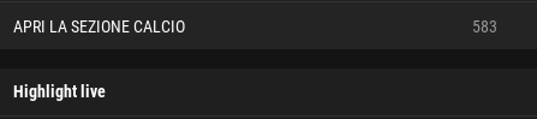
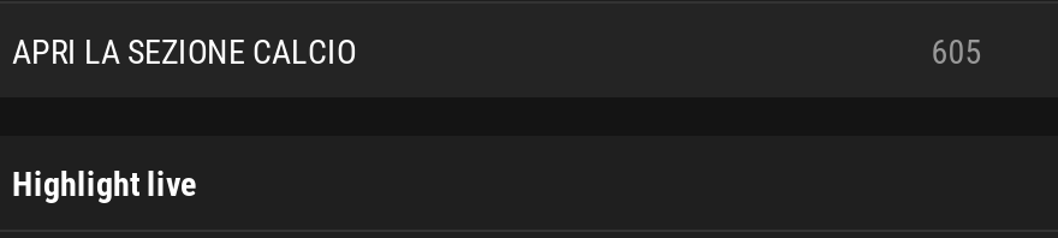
- 583
+ 605
